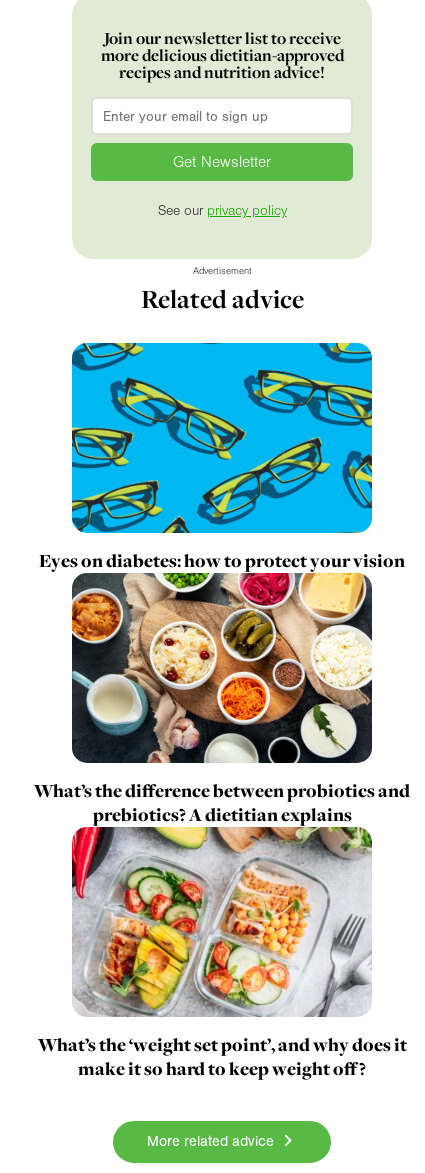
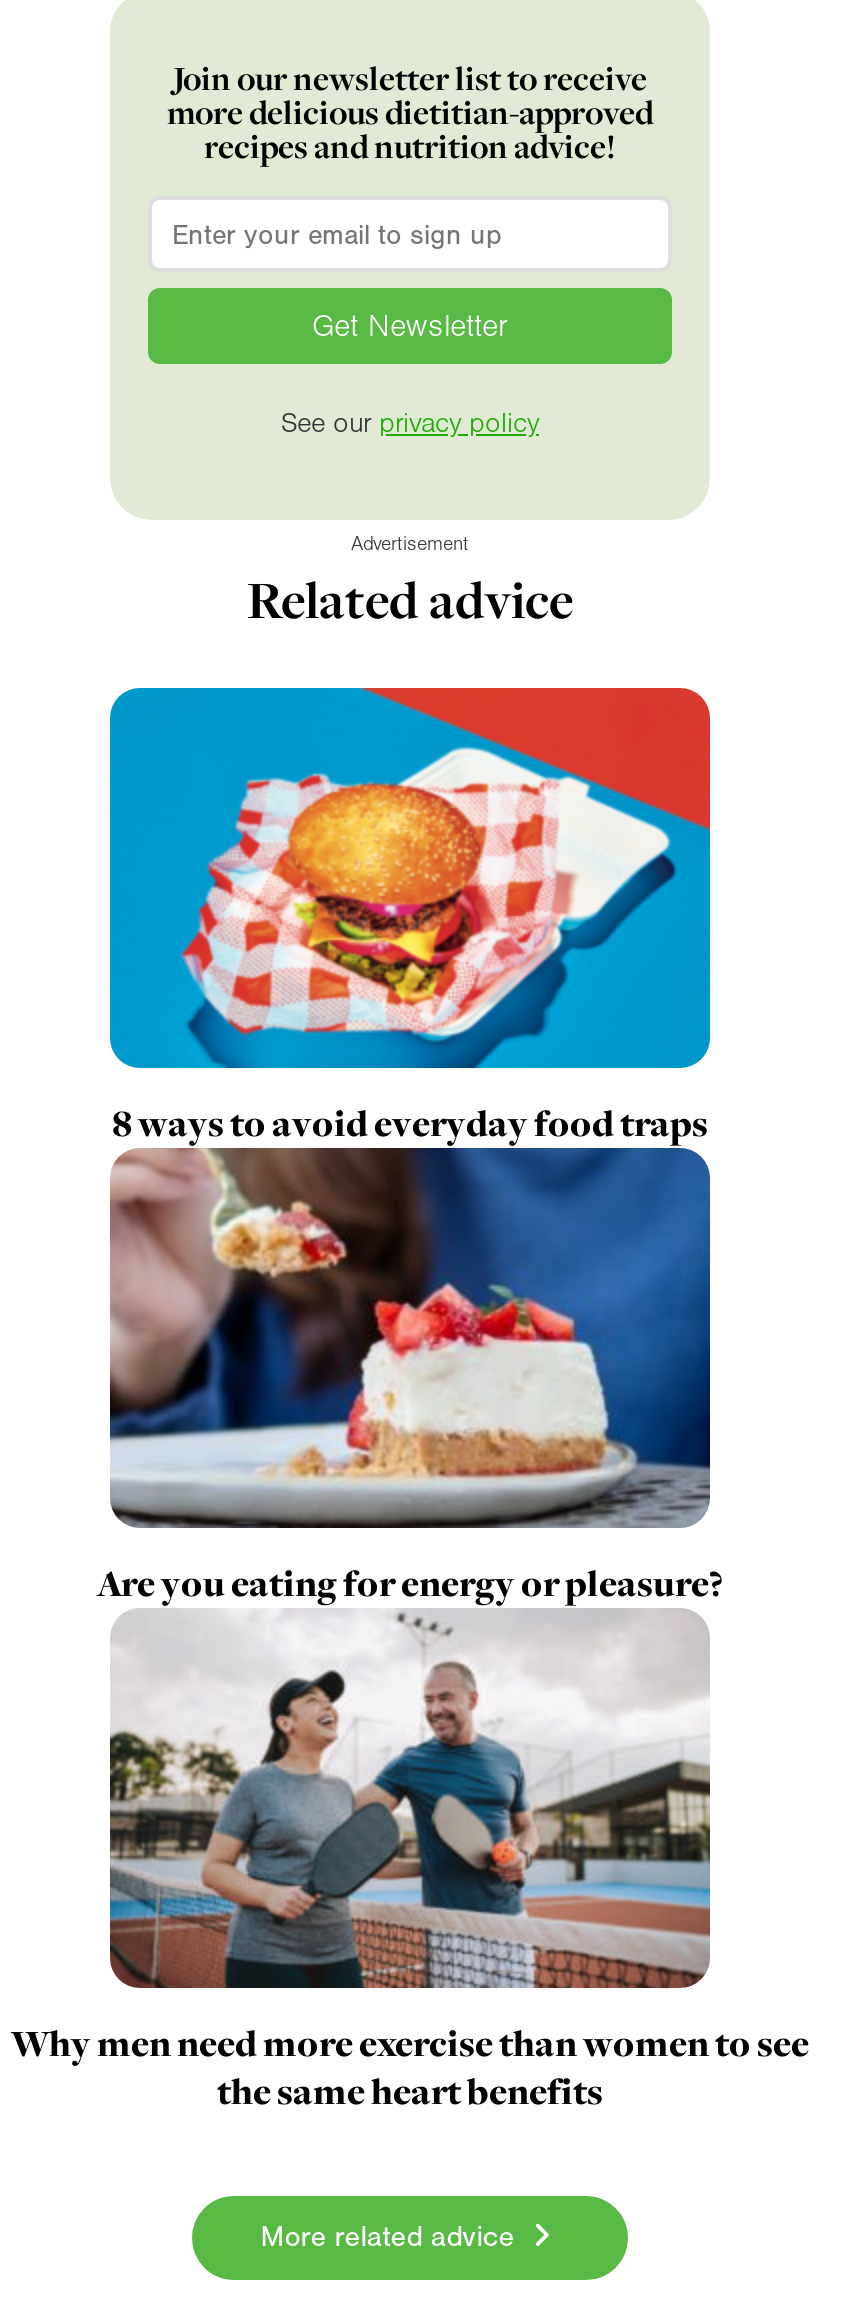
- [image]
- Eyes on diabetes: how to protect your vision
+ [image]
+ 8 ways to avoid everyday food traps

- [image]
- What’s the difference between probiotics and
- prebiotics? A dietitian explains
+ [image]
+ Are you eating for energy or pleasure?

- [image]
- What’s the ‘weight set point’, and why does it
- make it so hard to keep weight off?
+ [image]
+ Why men need more exercise than women to see
+ the same heart benefits
